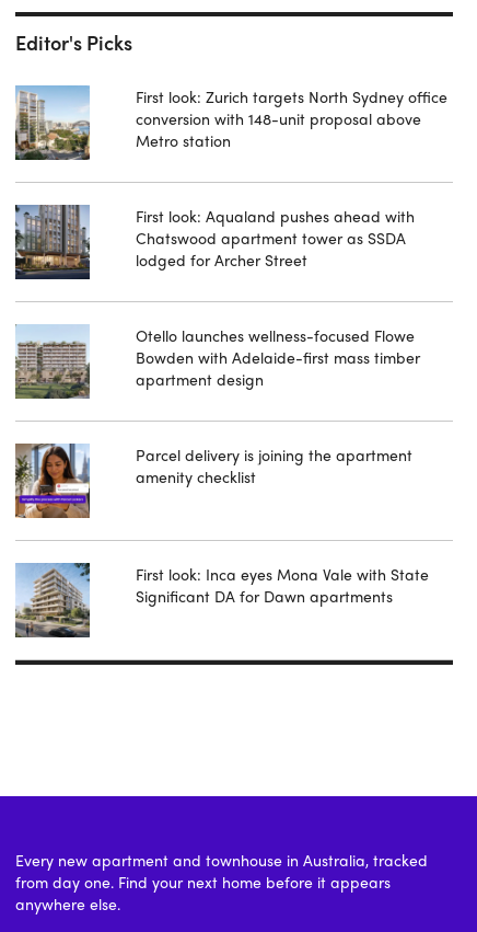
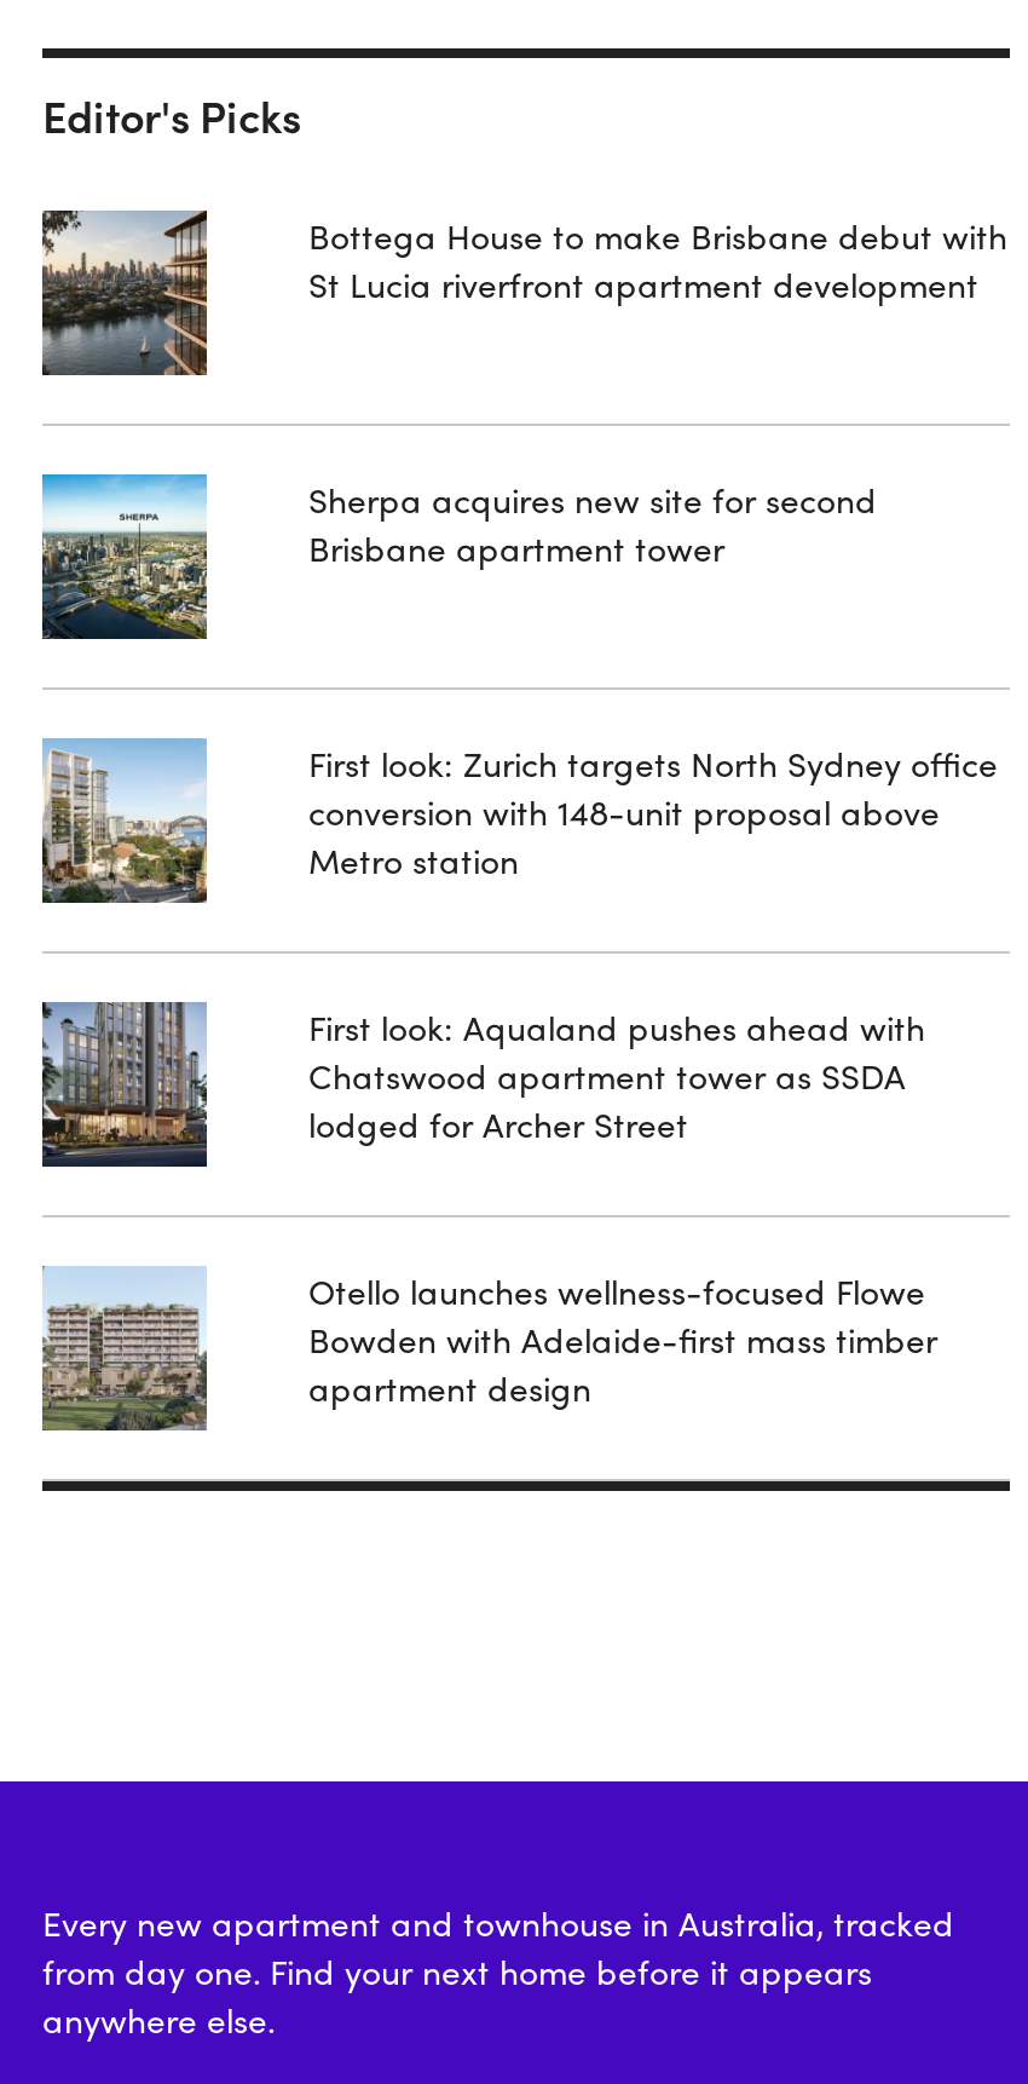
+ [image]

+ [image]

+ Bottega House to make Brisbane debut with
+ St Lucia riverfront apartment development

+ Sherpa acquires new site for second
+ Brisbane apartment tower

moved down: [image] | First look: Zurich targets North Sydney office | conversion with 148-unit proposal above | ... | Bowden with Adelaide-first mass timber | apartment design

- [image]

- Parcel delivery is joining the apartment
- amenity checklist

- [image]

- First look: Inca eyes Mona Vale with State
- Significant DA for Dawn apartments
